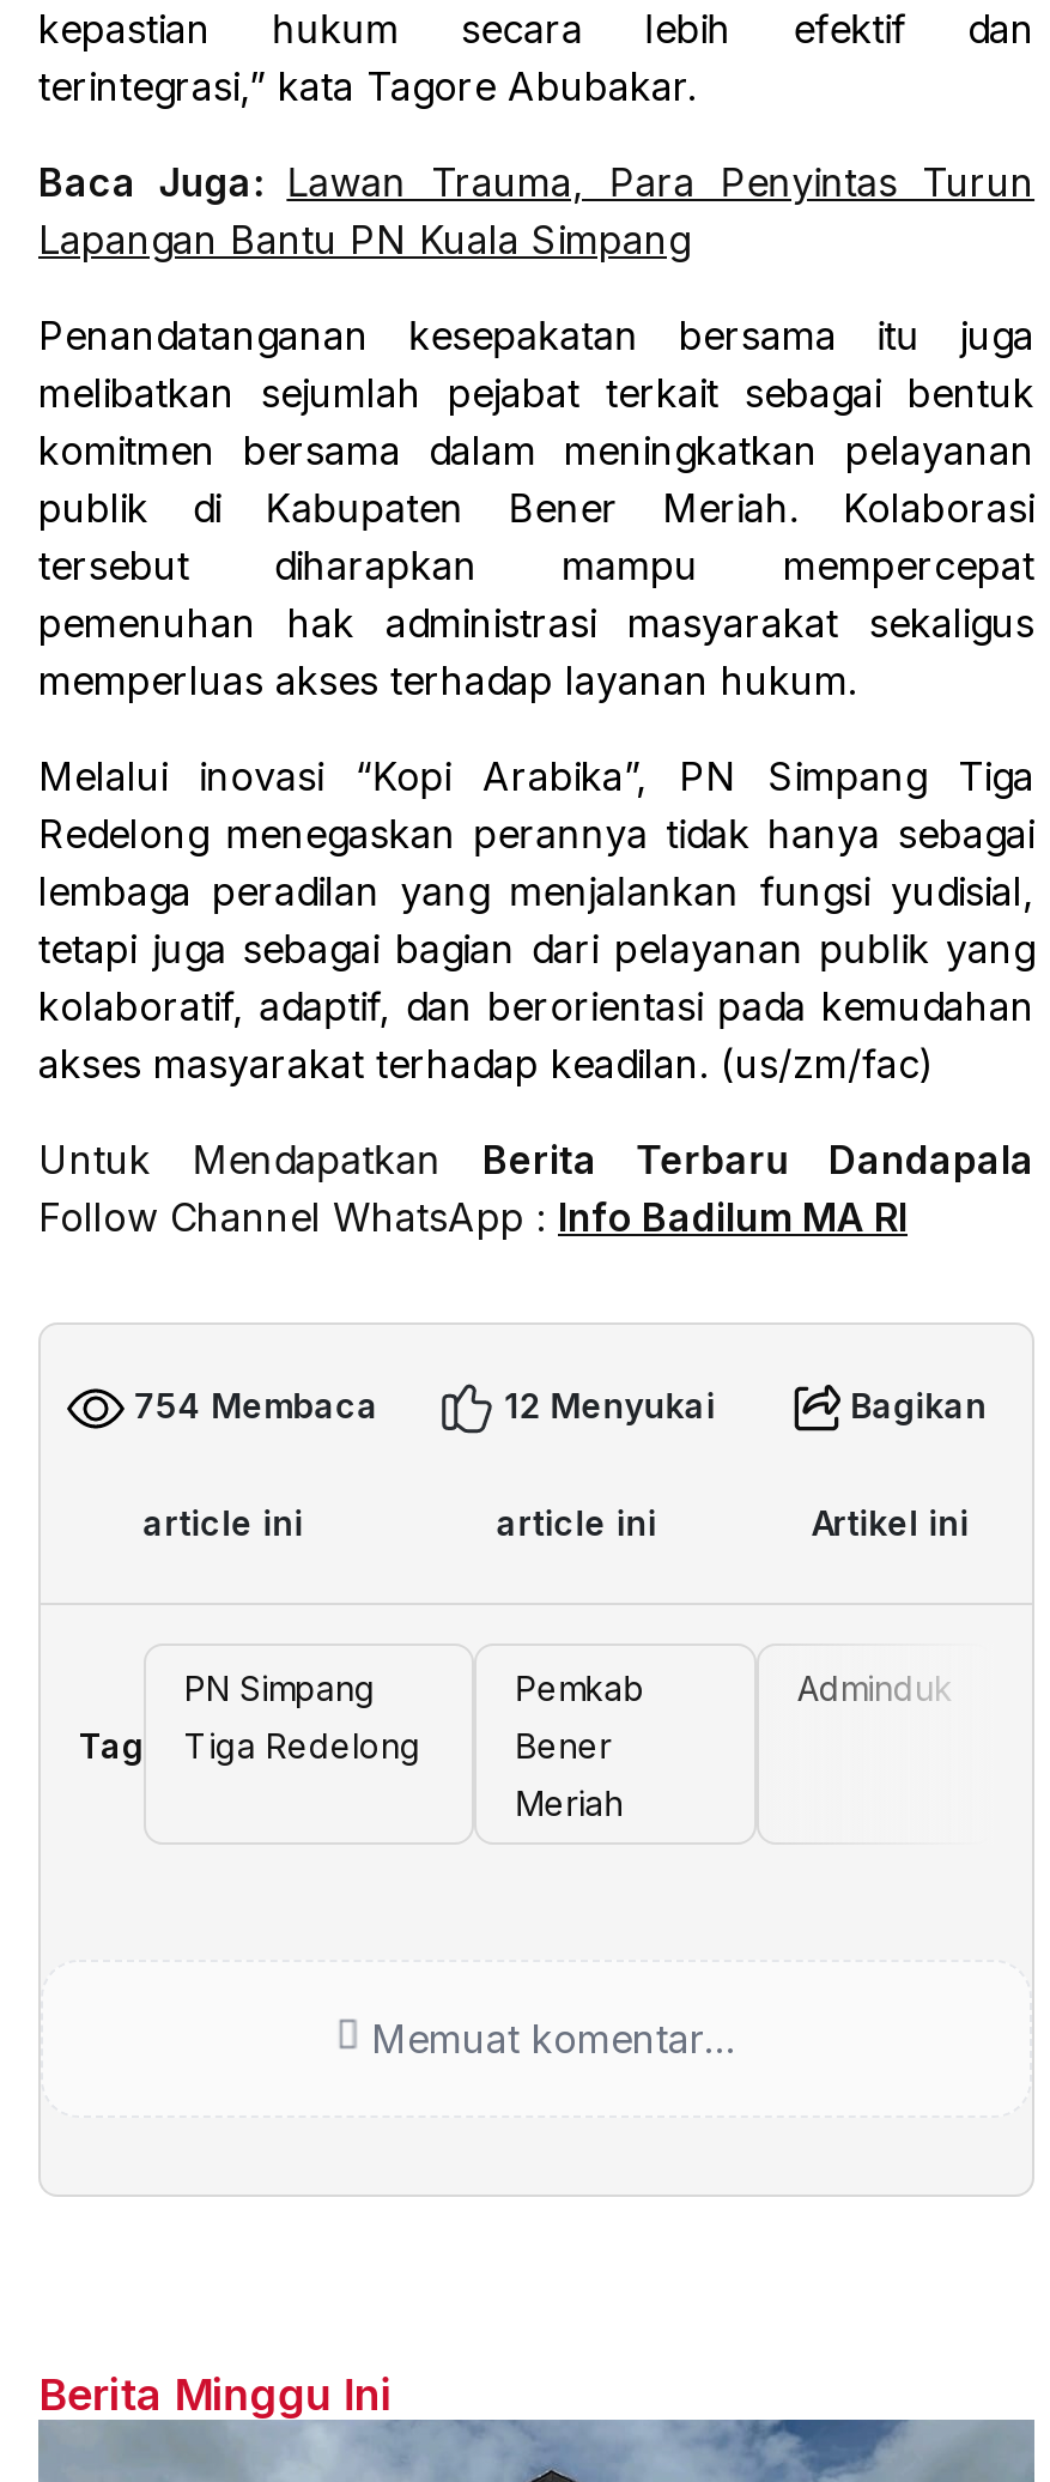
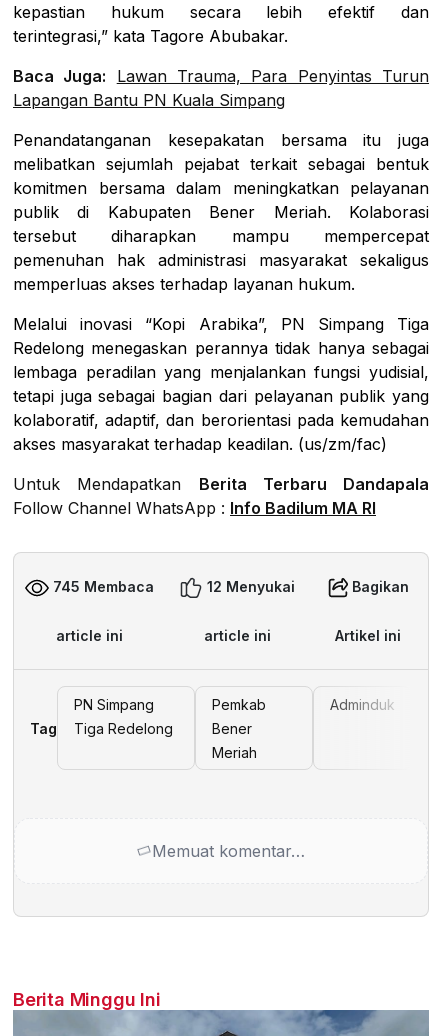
- 754 Membaca
+ 745 Membaca
